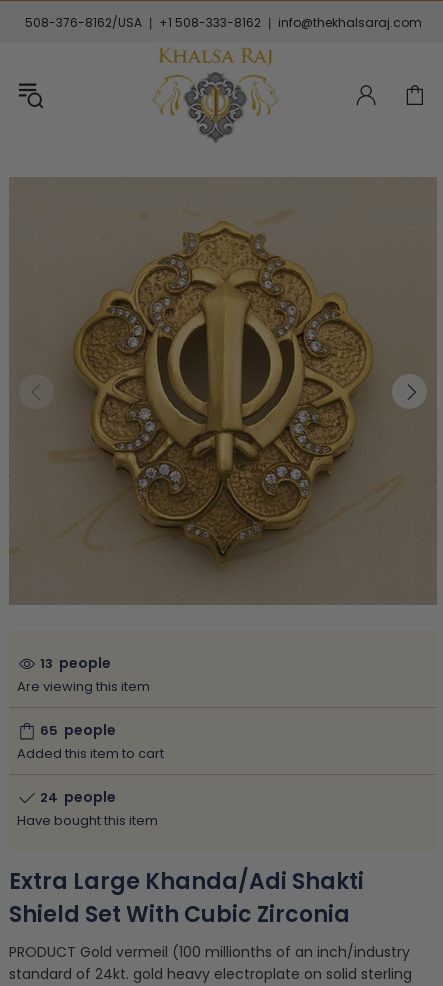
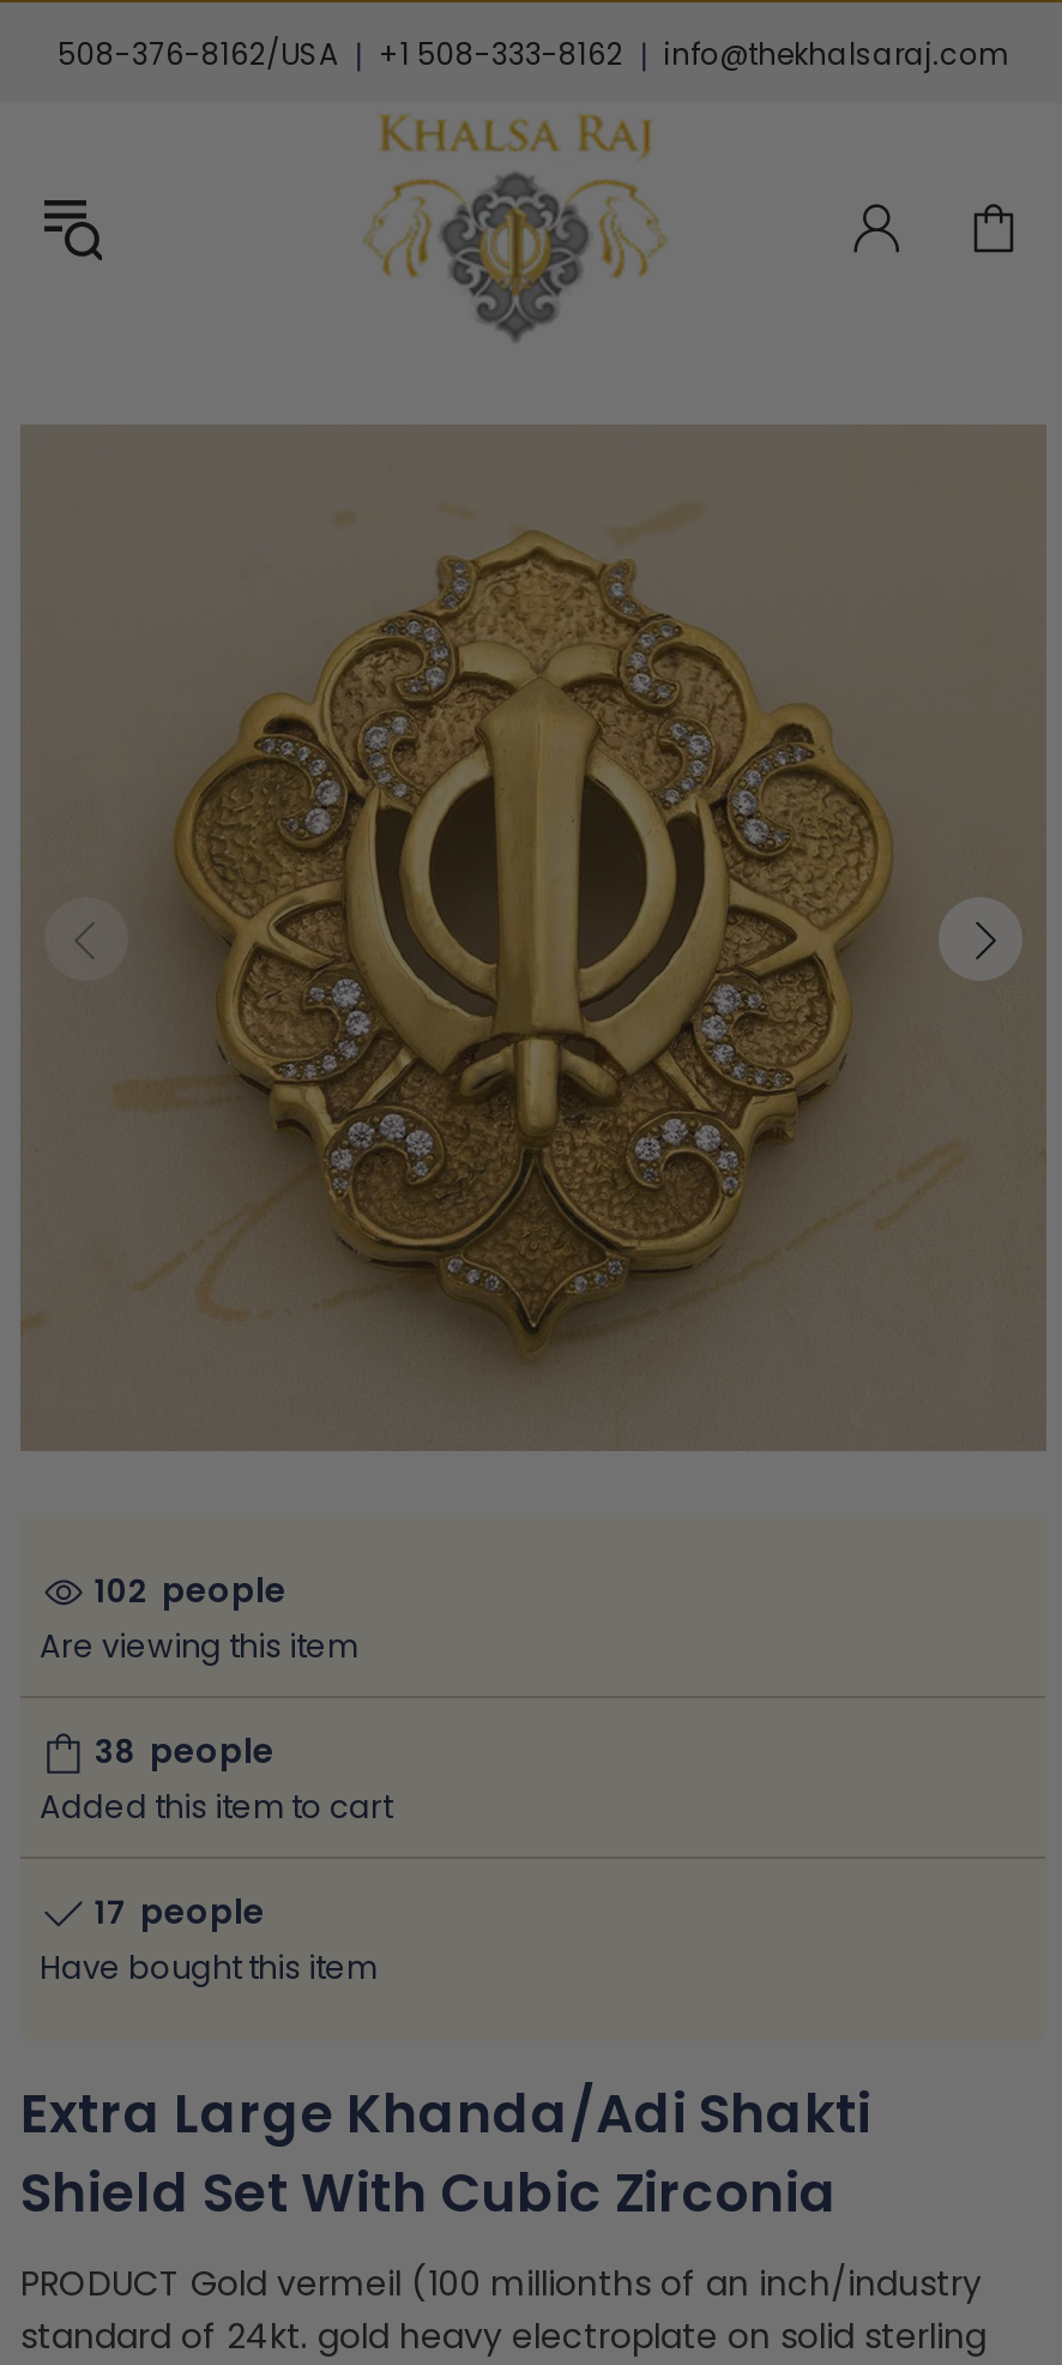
- 13 people
+ 102 people

- 65 people
+ 38 people

- 24 people
+ 17 people
